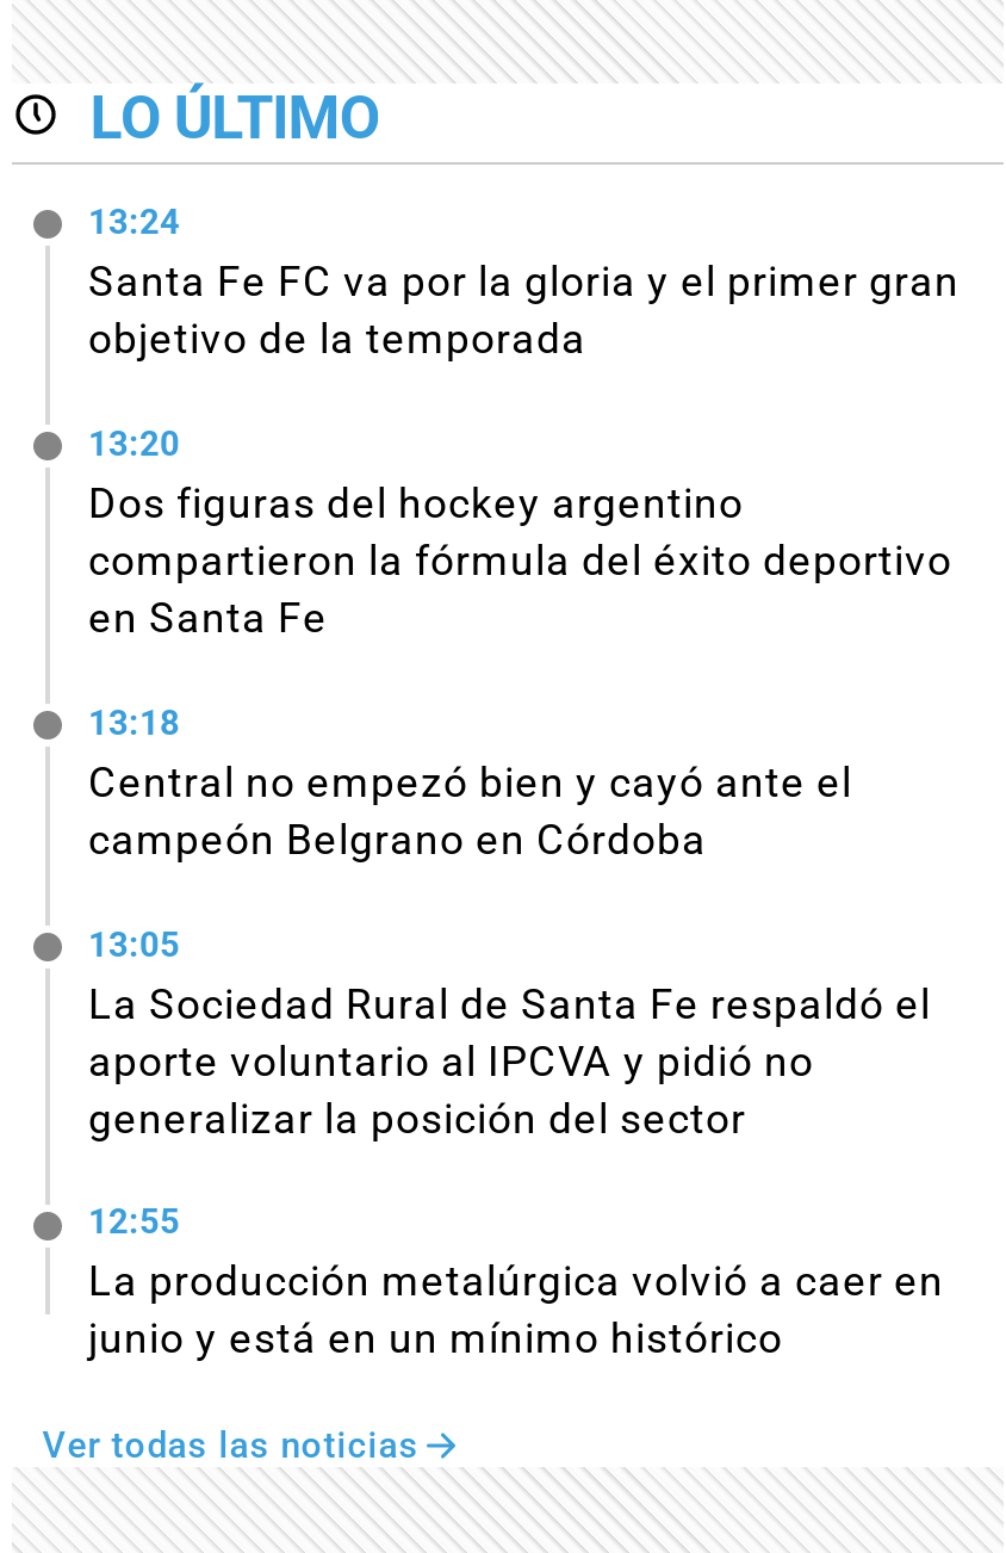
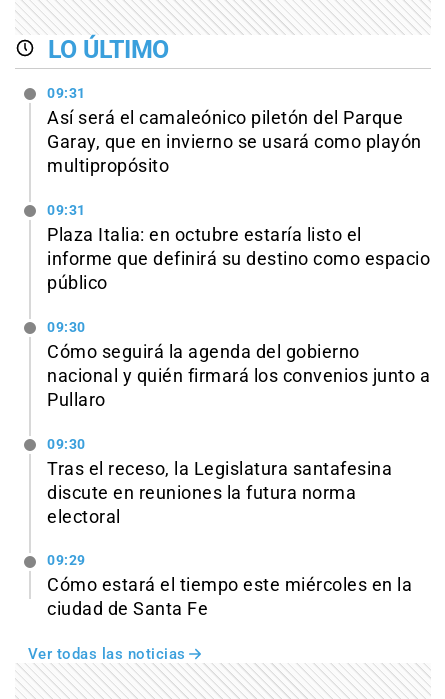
- 13:24
- Santa Fe FC va por la gloria y el primer gran
- objetivo de la temporada
+ 09:31
+ Así será el camaleónico piletón del Parque
+ Garay, que en invierno se usará como playón
+ multipropósito

- 13:20
- Dos figuras del hockey argentino
- compartieron la fórmula del éxito deportivo
- en Santa Fe
+ 09:31
+ Plaza Italia: en octubre estaría listo el
+ informe que definirá su destino como espacio
+ público

- 13:18
- Central no empezó bien y cayó ante el
- campeón Belgrano en Córdoba
+ 09:30
+ Cómo seguirá la agenda del gobierno
+ nacional y quién firmará los convenios junto a
+ Pullaro

- 13:05
- La Sociedad Rural de Santa Fe respaldó el
- aporte voluntario al IPCVA y pidió no
- generalizar la posición del sector
+ 09:30
+ Tras el receso, la Legislatura santafesina
+ discute en reuniones la futura norma
+ electoral

- 12:55
- La producción metalúrgica volvió a caer en
- junio y está en un mínimo histórico
+ 09:29
+ Cómo estará el tiempo este miércoles en la
+ ciudad de Santa Fe
